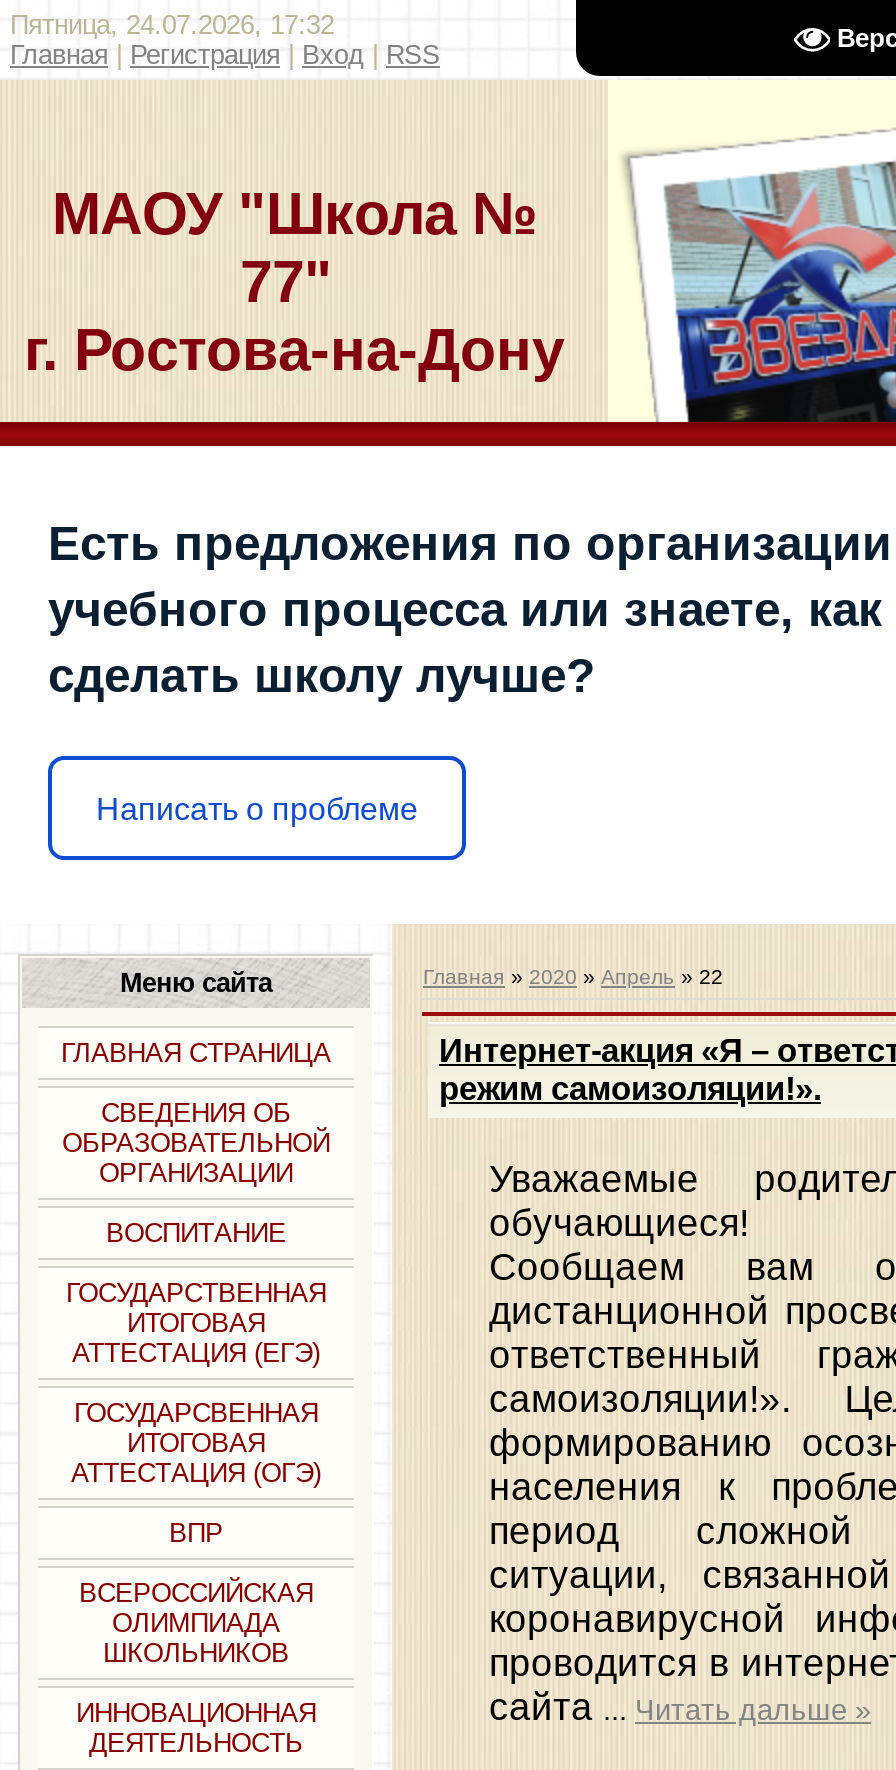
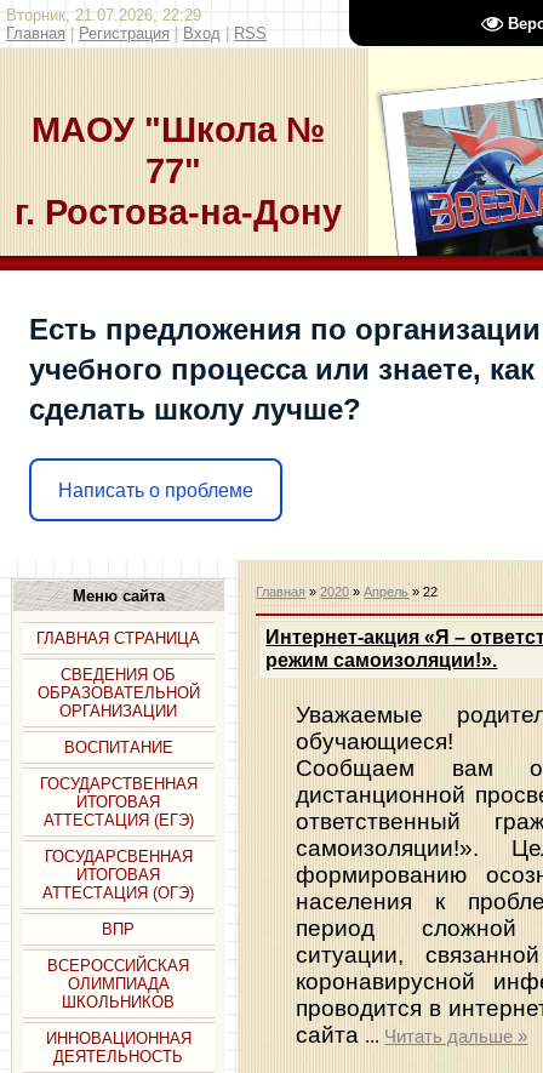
- Пятница, 24.07.2026, 17:32
+ Вторник, 21.07.2026, 22:29
